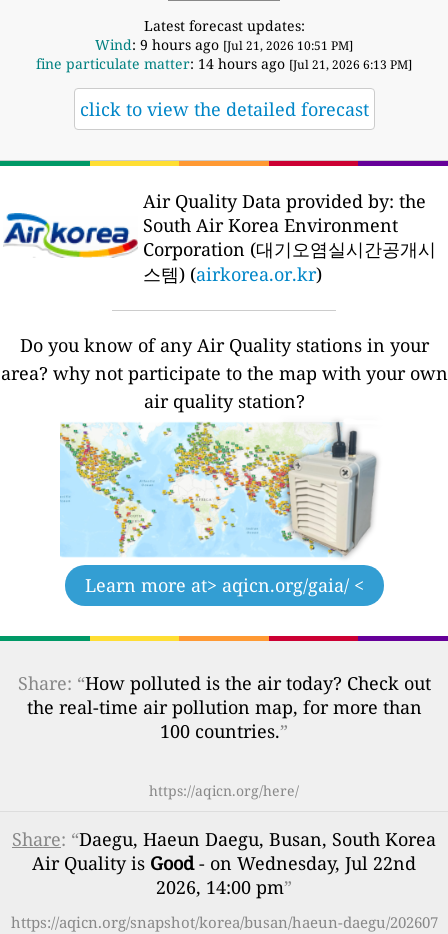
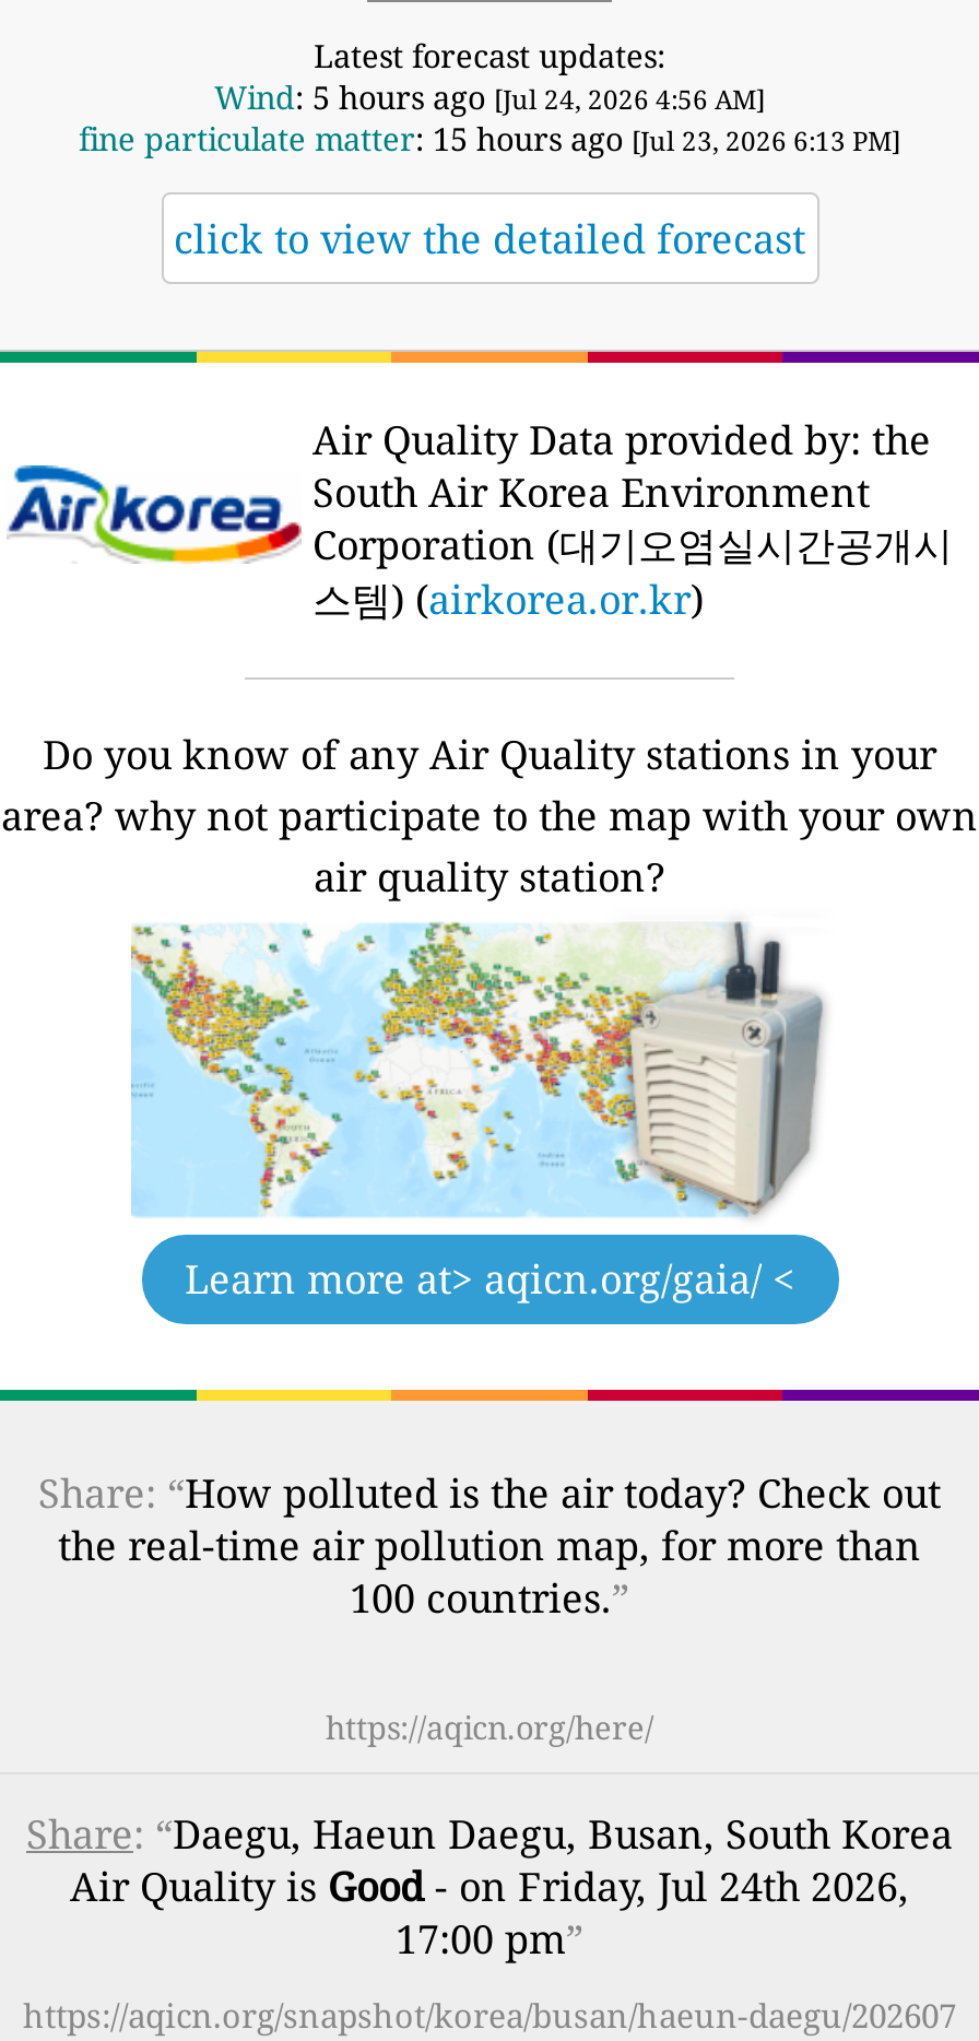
- Wind: 9 hours ago [Jul 21, 2026 10:51 PM]
+ Wind: 5 hours ago [Jul 24, 2026 4:56 AM]

- fine particulate matter: 14 hours ago [Jul 21, 2026 6:13 PM]
+ fine particulate matter: 15 hours ago [Jul 23, 2026 6:13 PM]

- Air Quality is Good - on Wednesday, Jul 22nd
- 2026, 14:00 pm”
+ Air Quality is Good - on Friday, Jul 24th 2026,
+ 17:00 pm”
